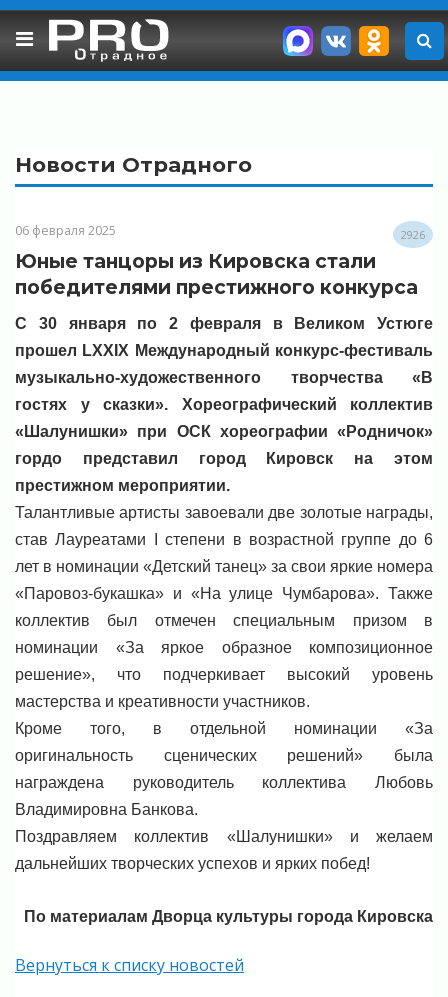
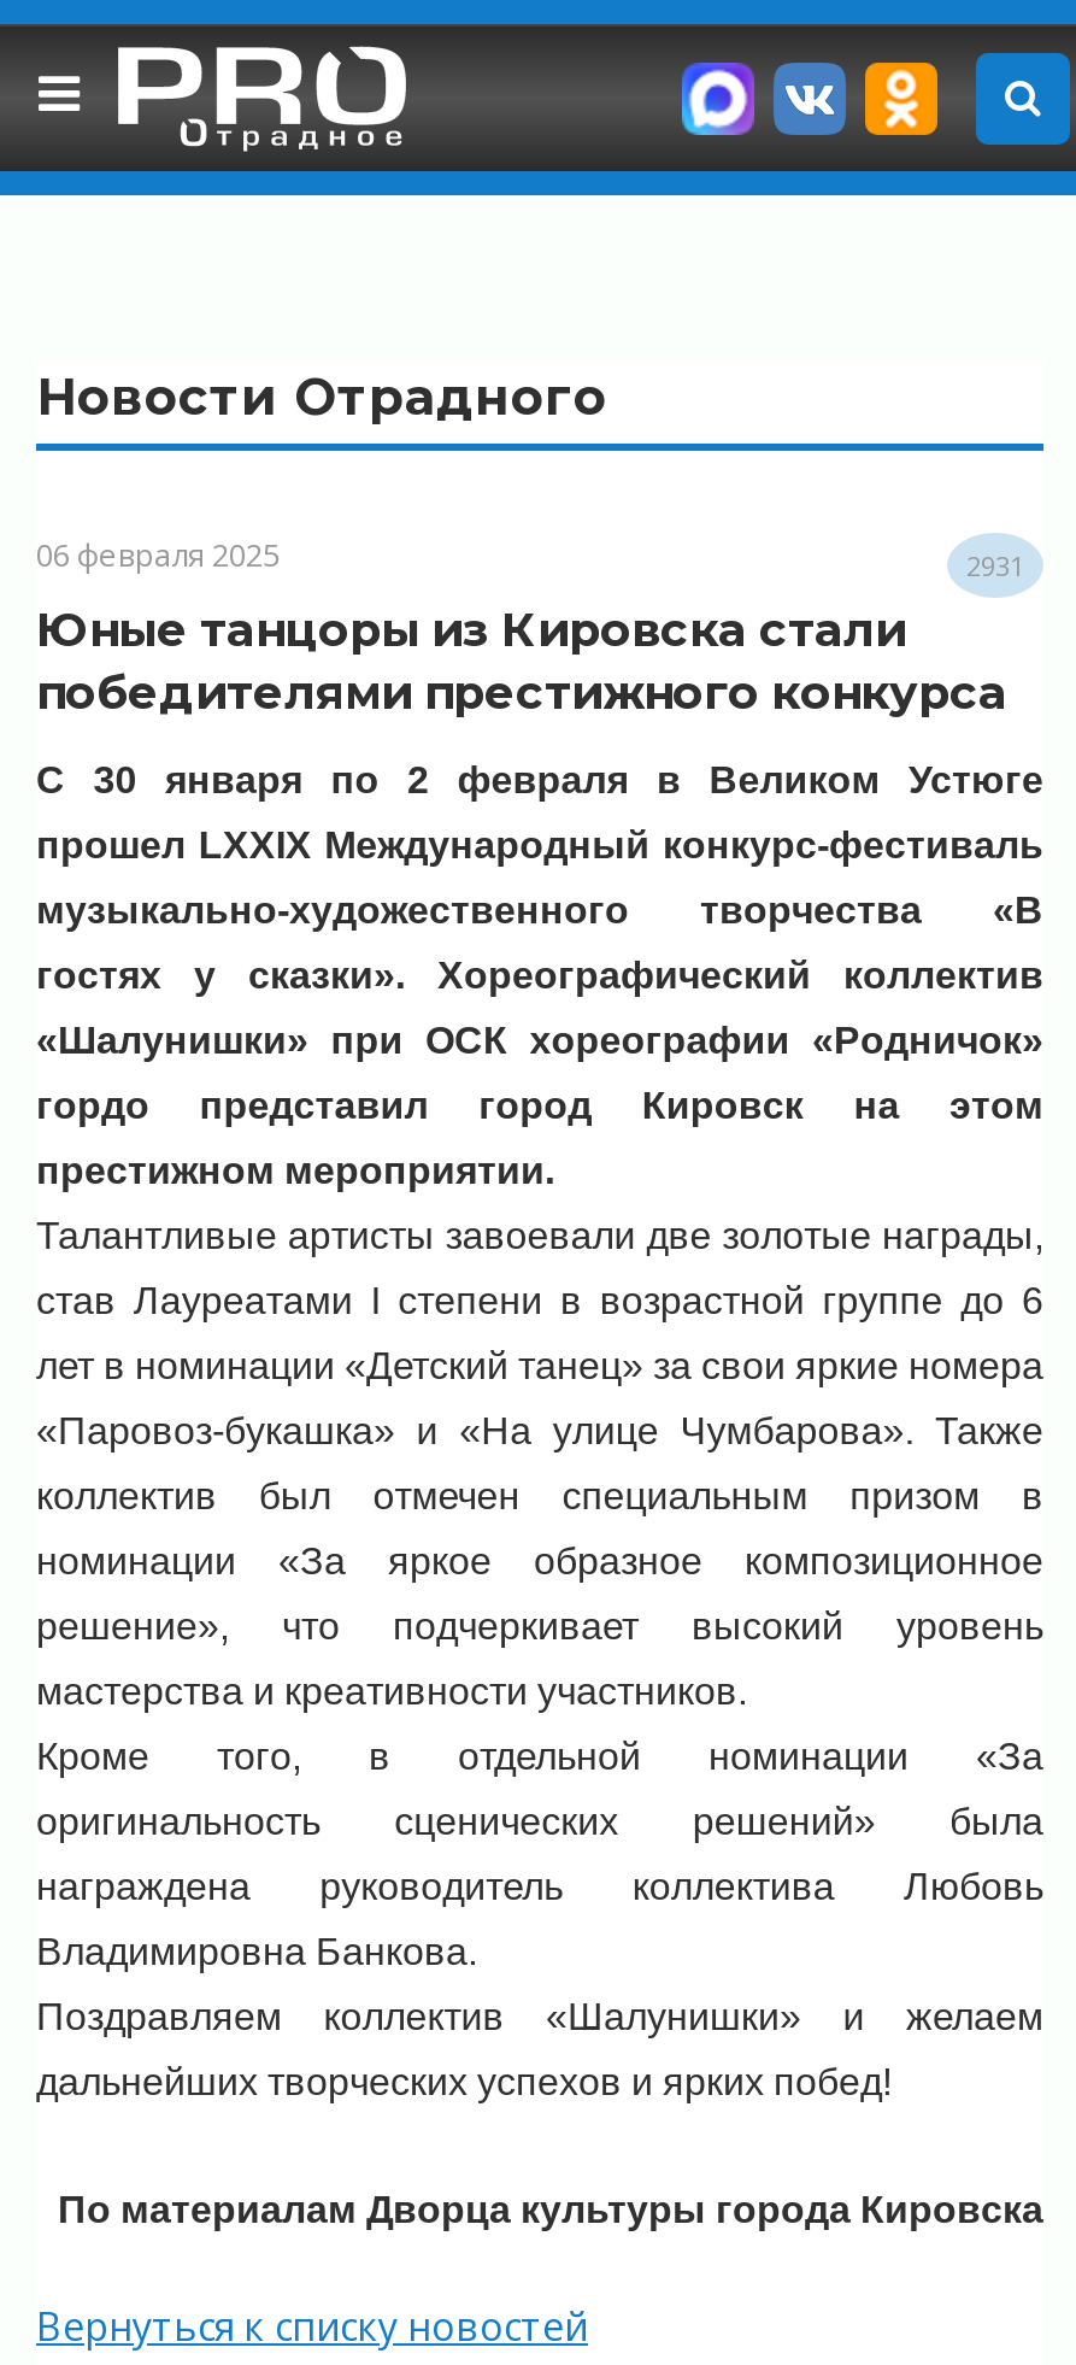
- 2926
+ 2931
